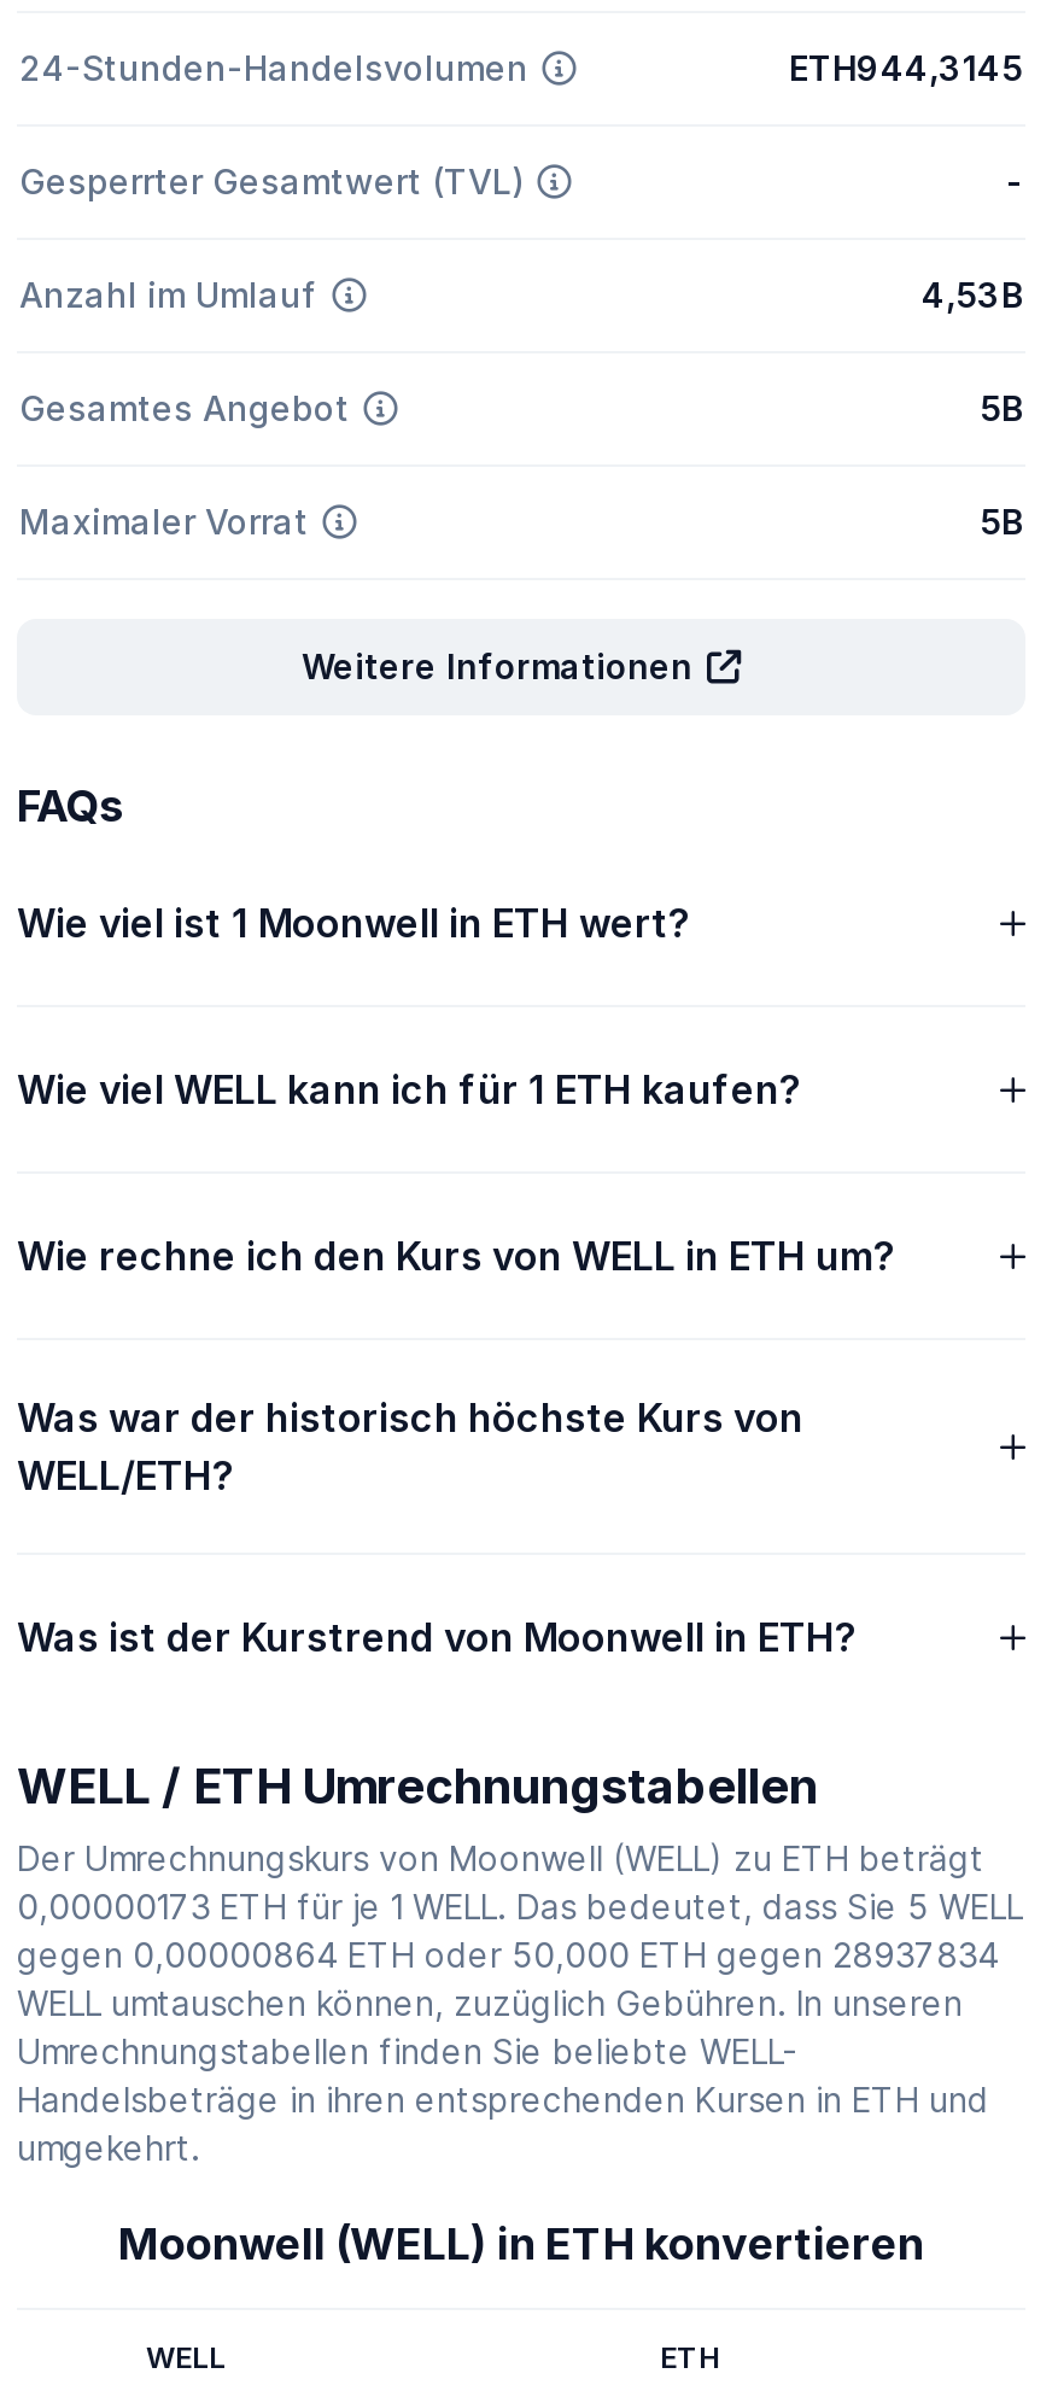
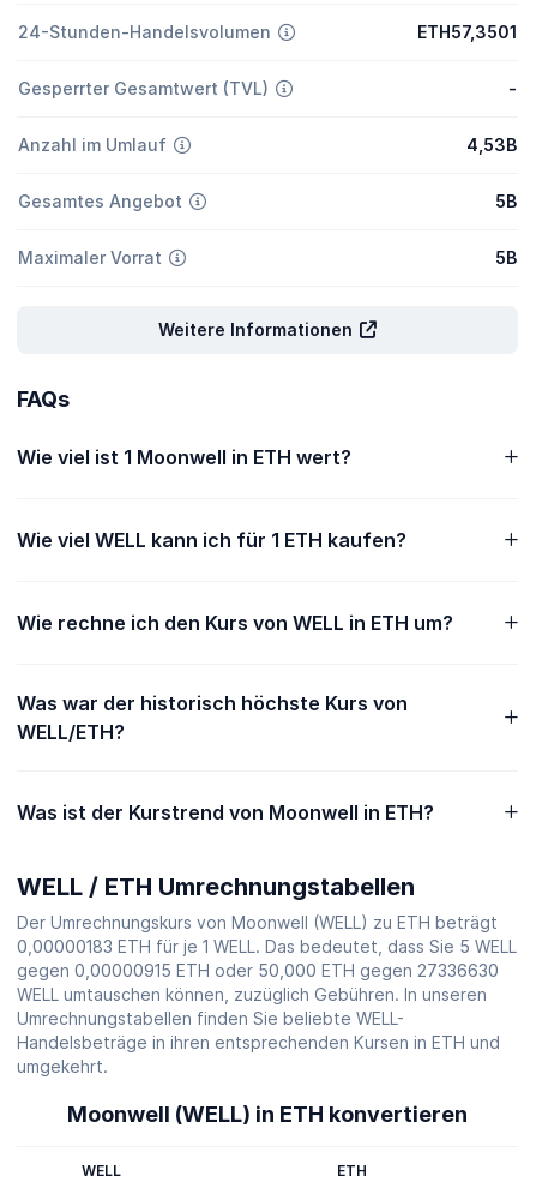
- ETH944,3145
+ ETH57,3501

- 0,00000173 ETH für je 1 WELL. Das bedeutet, dass Sie 5 WELL
+ 0,00000183 ETH für je 1 WELL. Das bedeutet, dass Sie 5 WELL

- gegen 0,00000864 ETH oder 50,000 ETH gegen 28937834
+ gegen 0,00000915 ETH oder 50,000 ETH gegen 27336630
